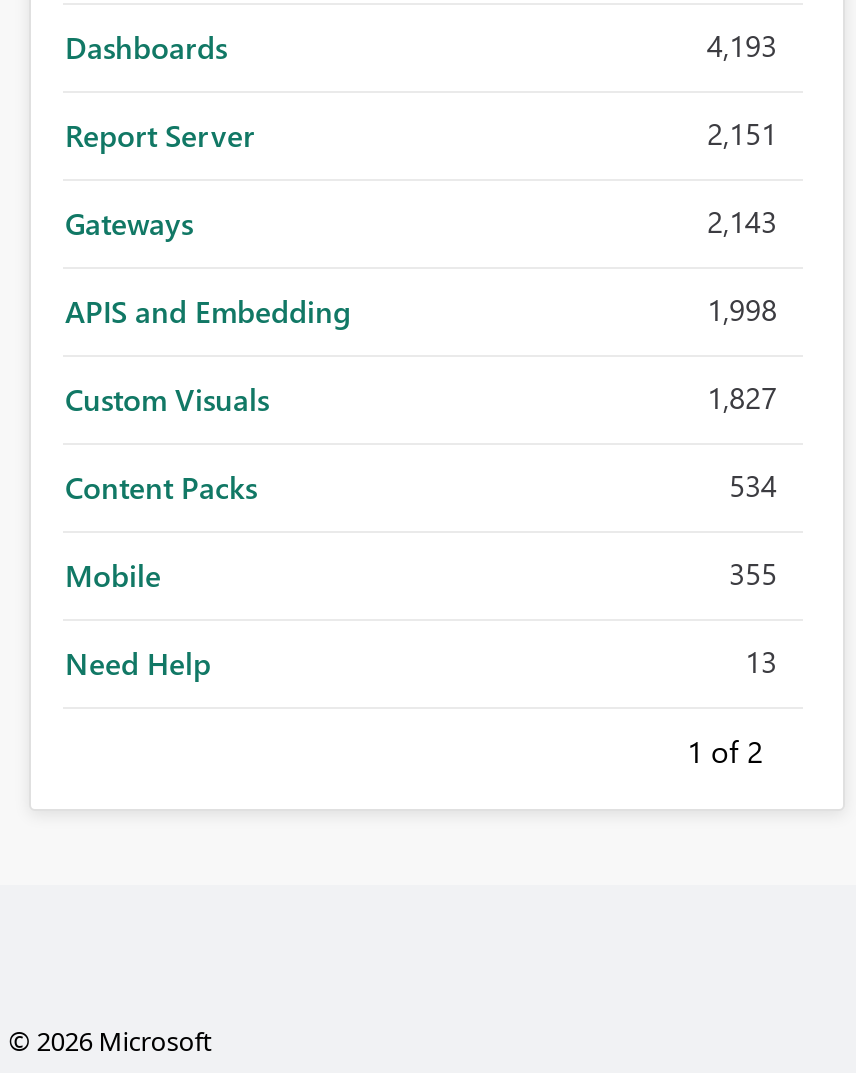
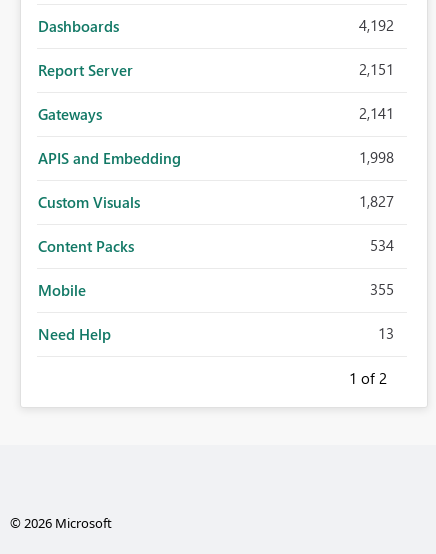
- 4,193
+ 4,192

- 2,143
+ 2,141
